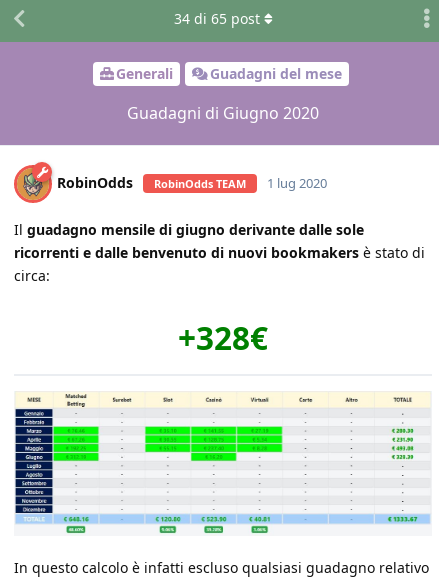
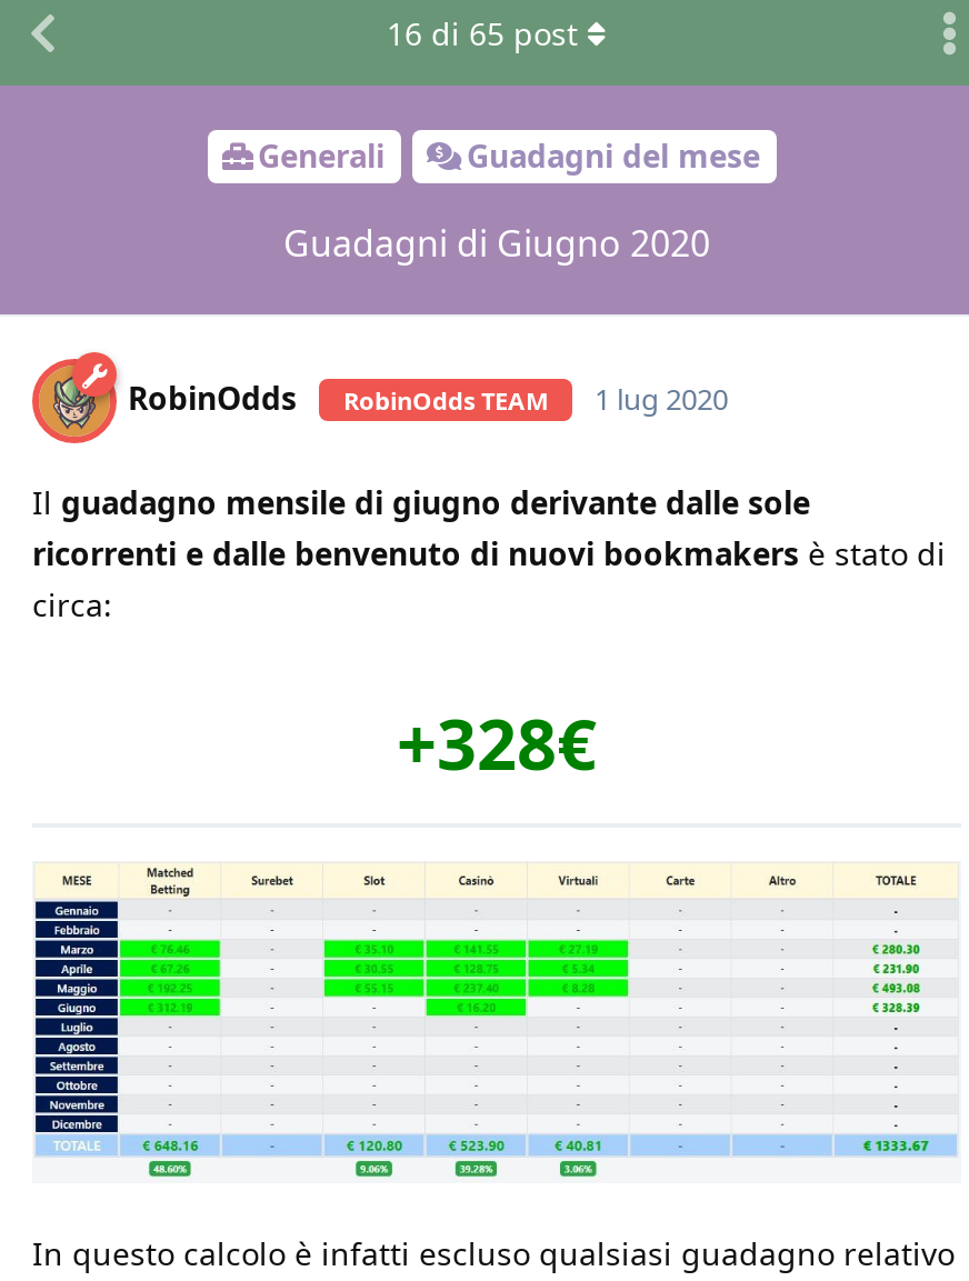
- 34 di 65 post
+ 16 di 65 post
